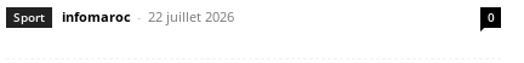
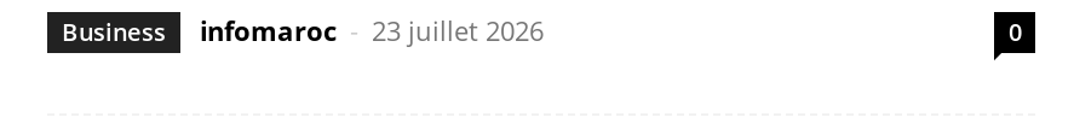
- Sport
- infomaroc - 22 juillet 2026
+ Business
+ infomaroc - 23 juillet 2026
